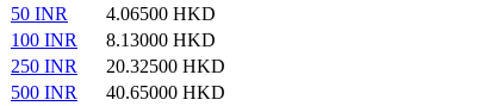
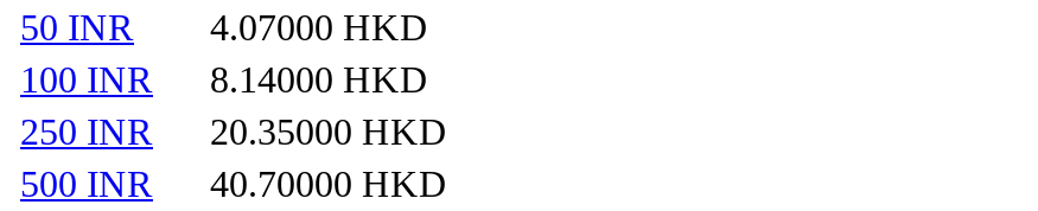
- 50 INR 4.06500 HKD
+ 50 INR 4.07000 HKD

- 100 INR 8.13000 HKD
+ 100 INR 8.14000 HKD

- 250 INR 20.32500 HKD
+ 250 INR 20.35000 HKD

- 500 INR 40.65000 HKD
+ 500 INR 40.70000 HKD
